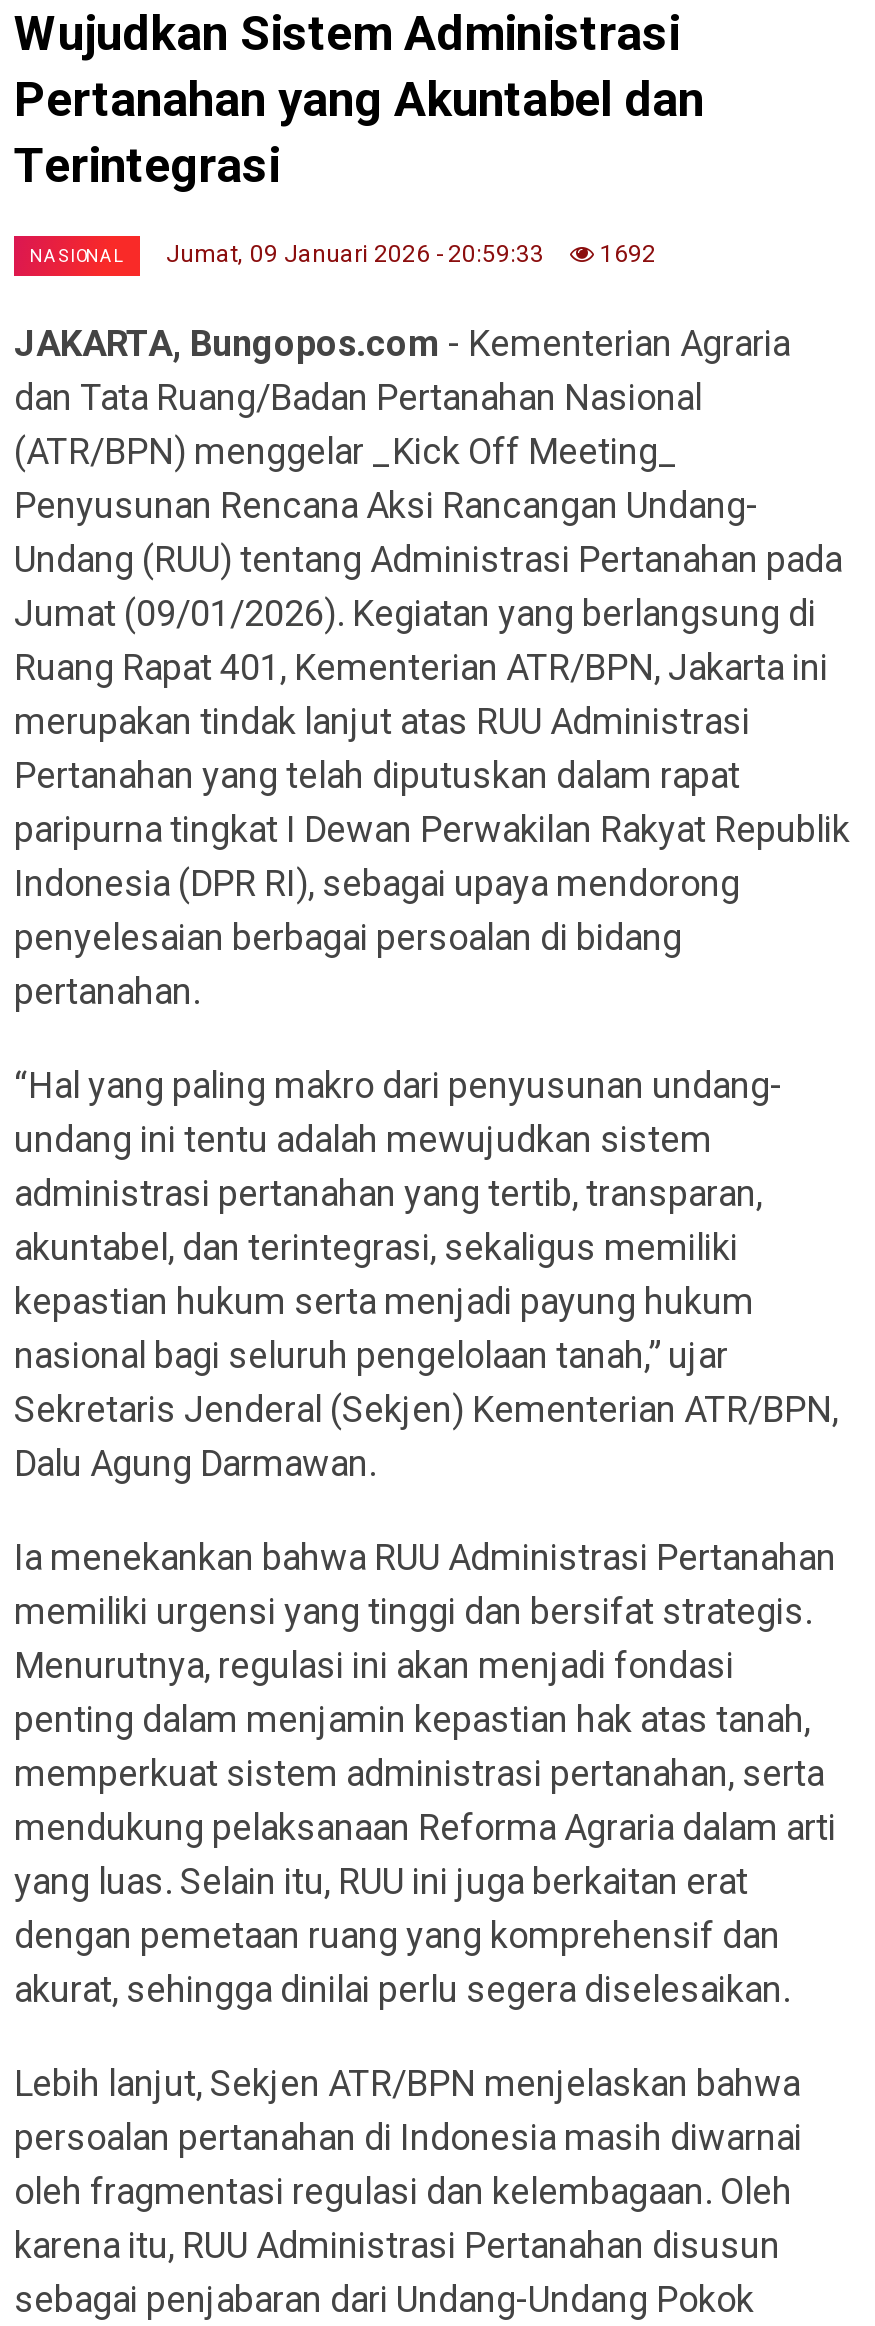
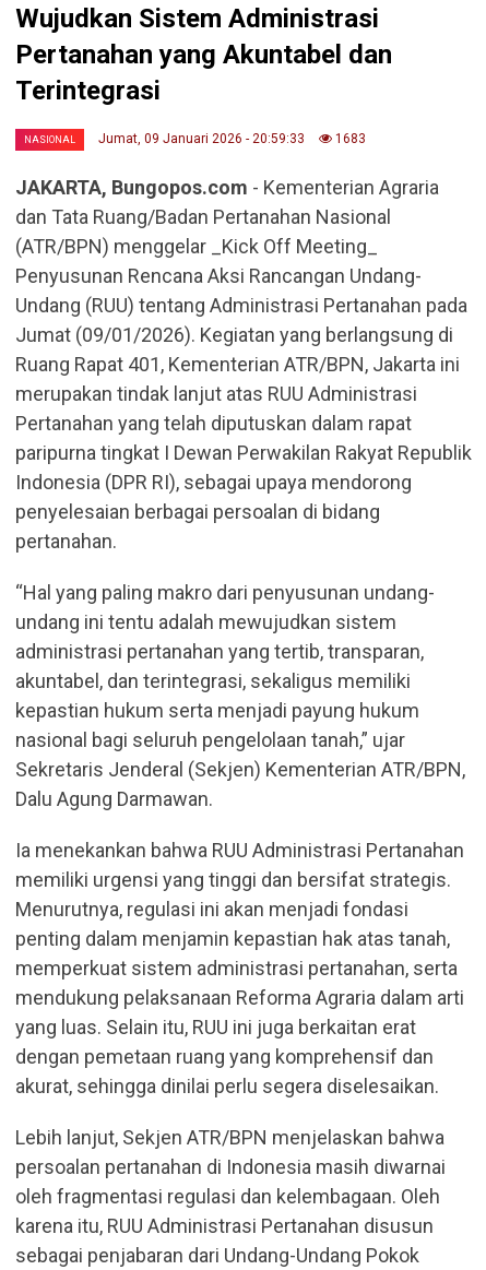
- Jumat, 09 Januari 2026 - 20:59:33 1692
+ Jumat, 09 Januari 2026 - 20:59:33 1683
